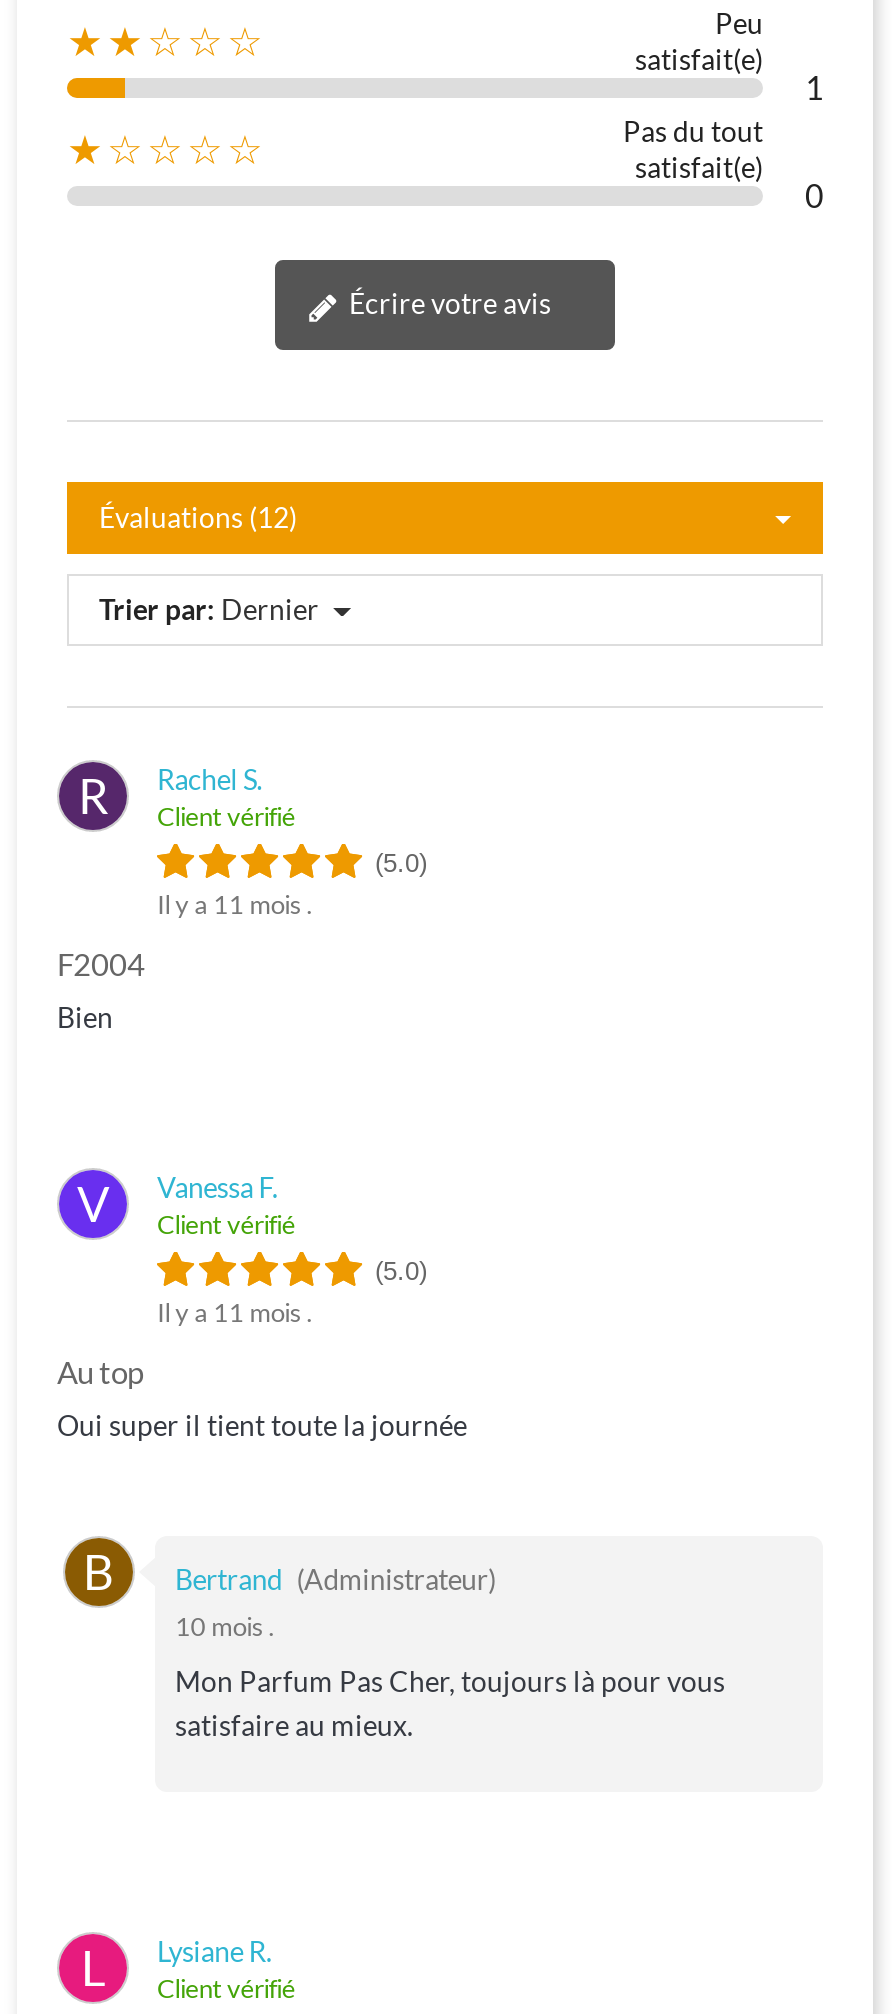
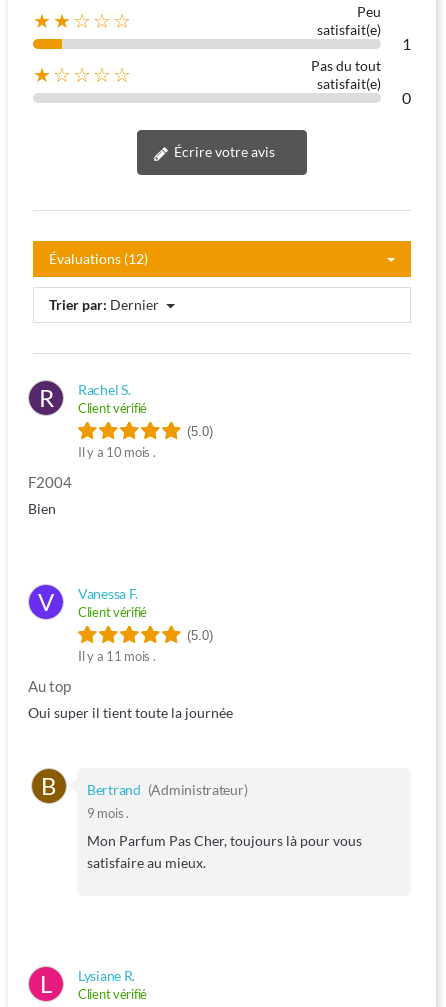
- Il y a 11 mois .
+ Il y a 10 mois .

- 10 mois .
+ 9 mois .
